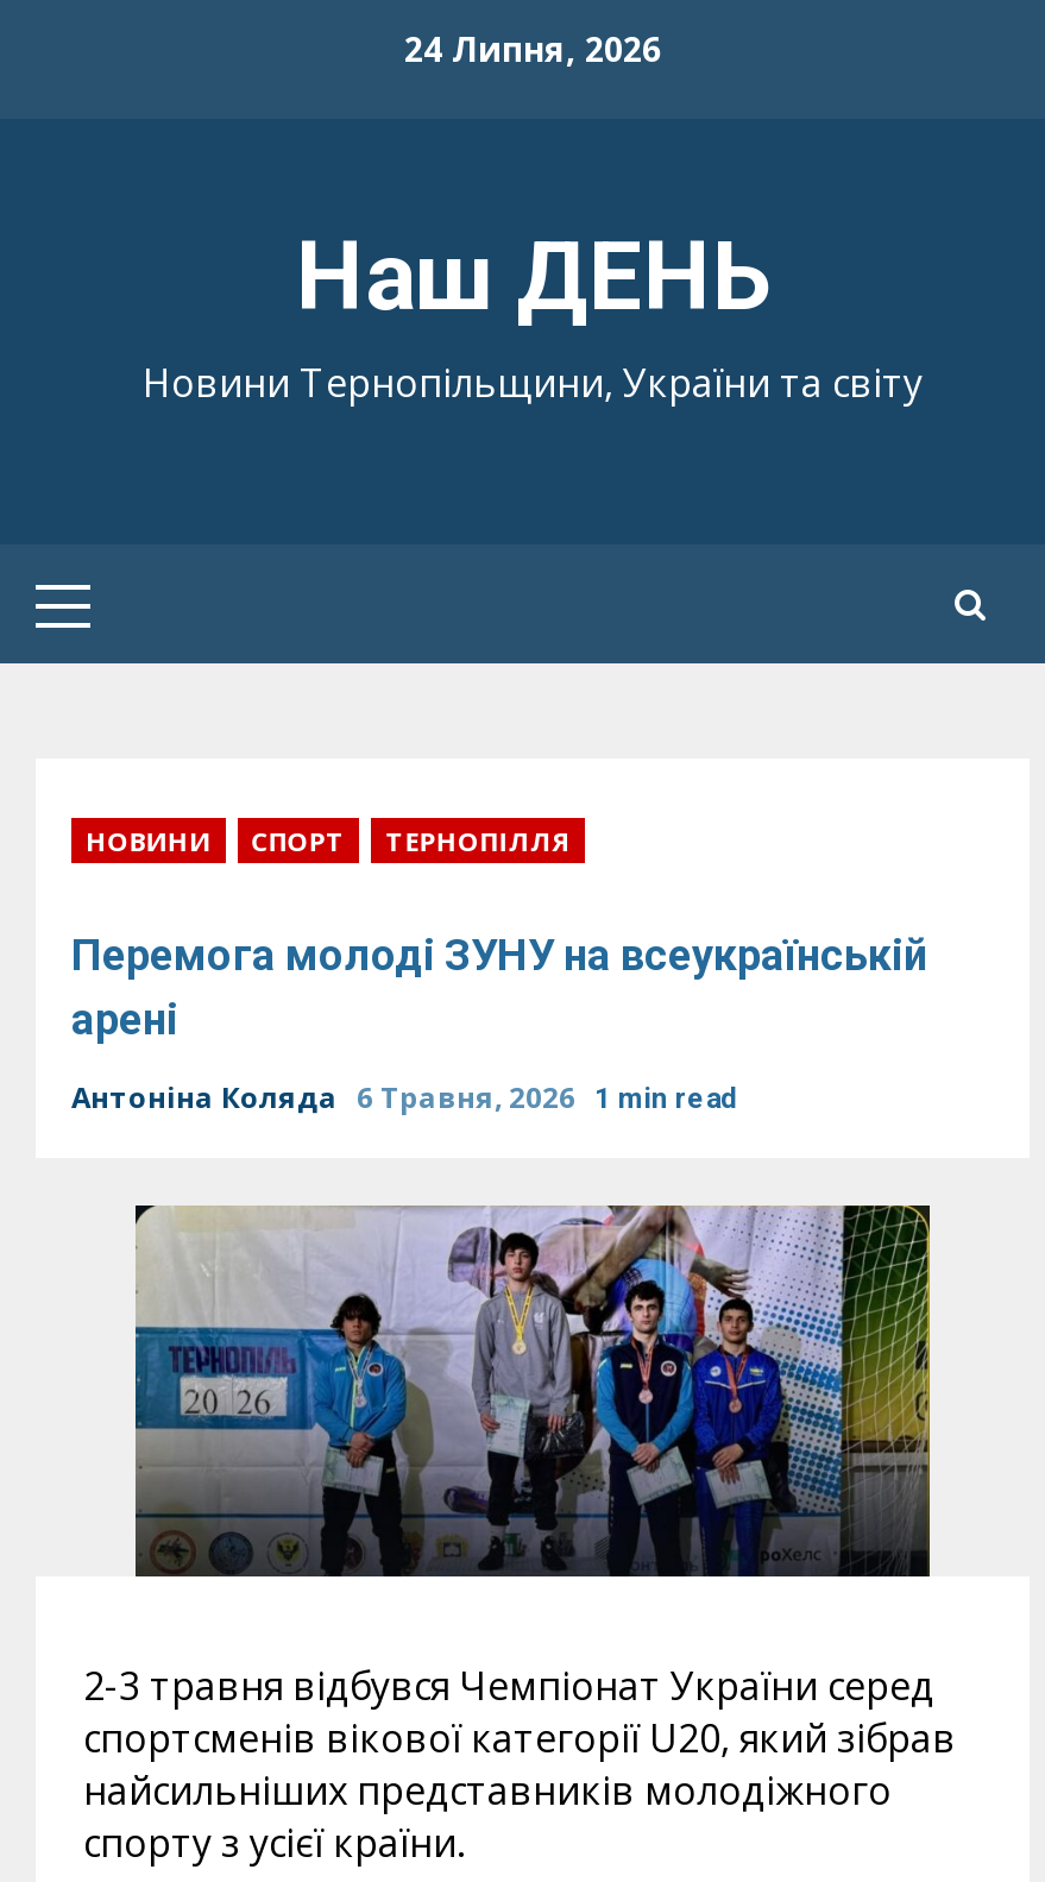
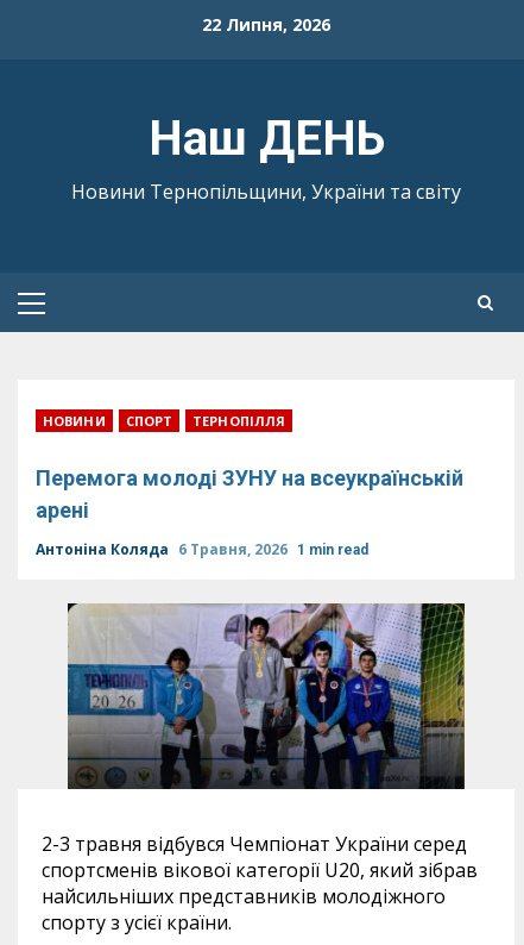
- 24 Липня, 2026
+ 22 Липня, 2026
